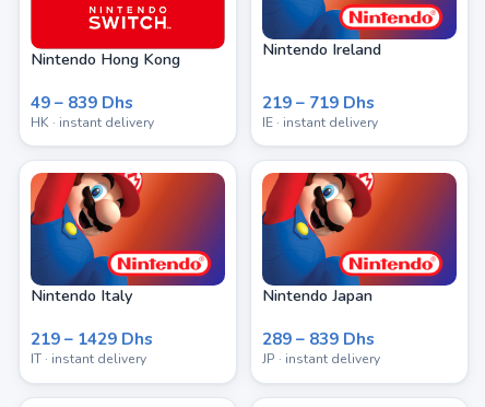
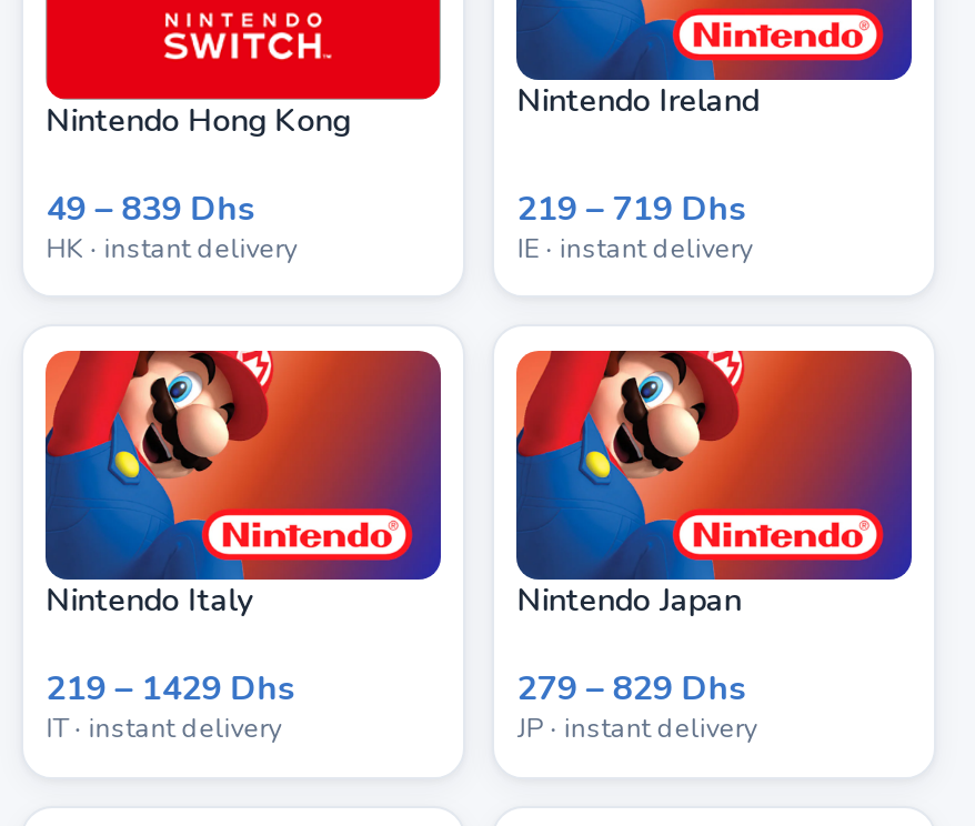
- 289 – 839 Dhs
+ 279 – 829 Dhs
